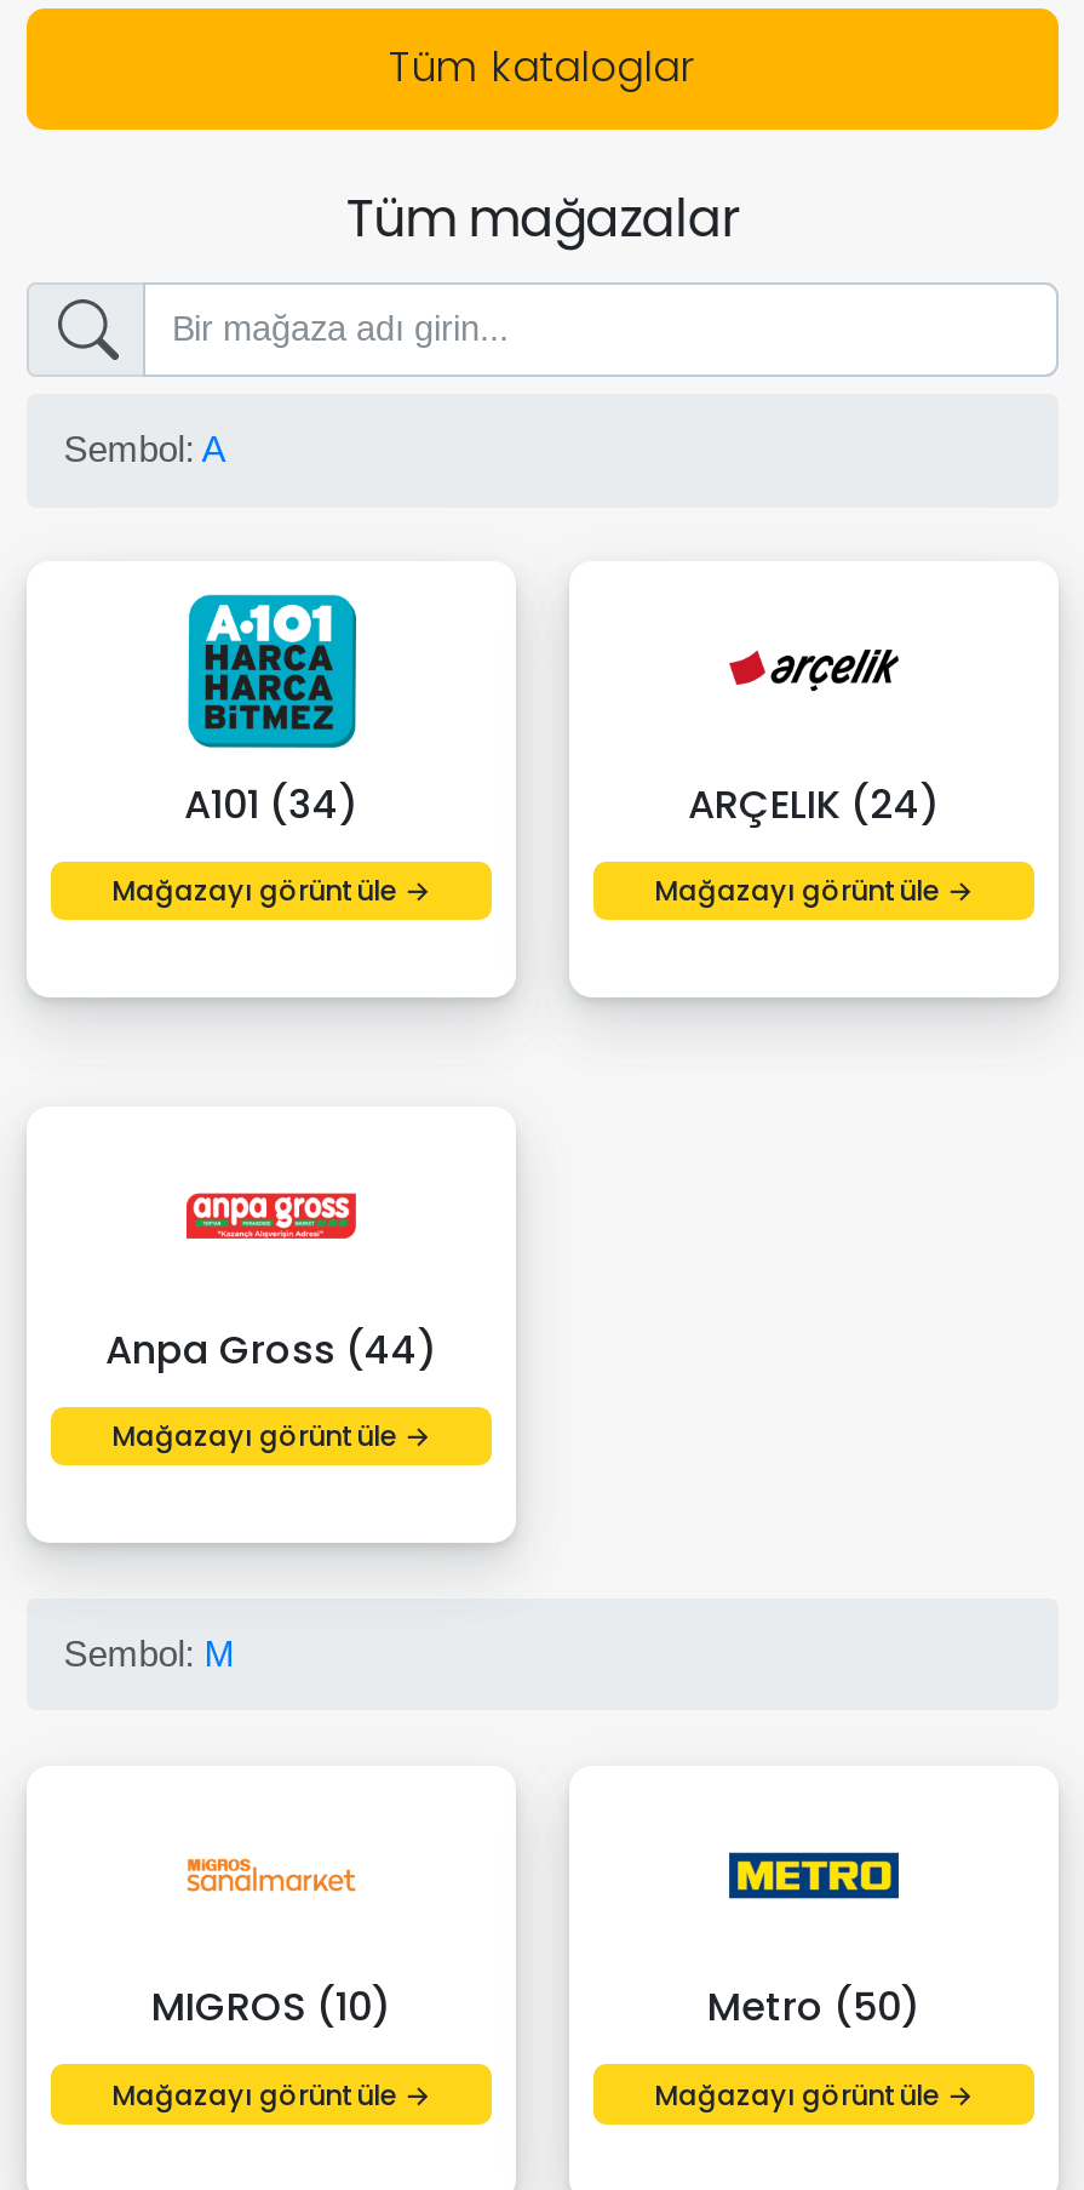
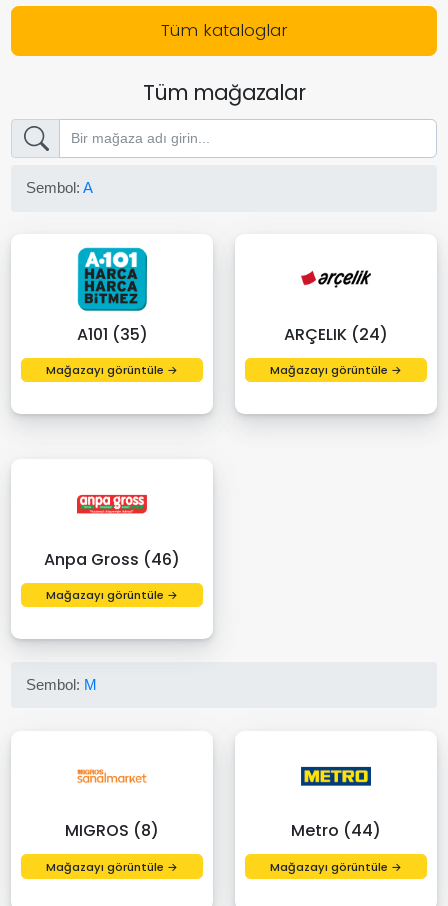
- A101 (34)
+ A101 (35)

- Anpa Gross (44)
+ Anpa Gross (46)

- MIGROS (10)
+ MIGROS (8)

- Metro (50)
+ Metro (44)
